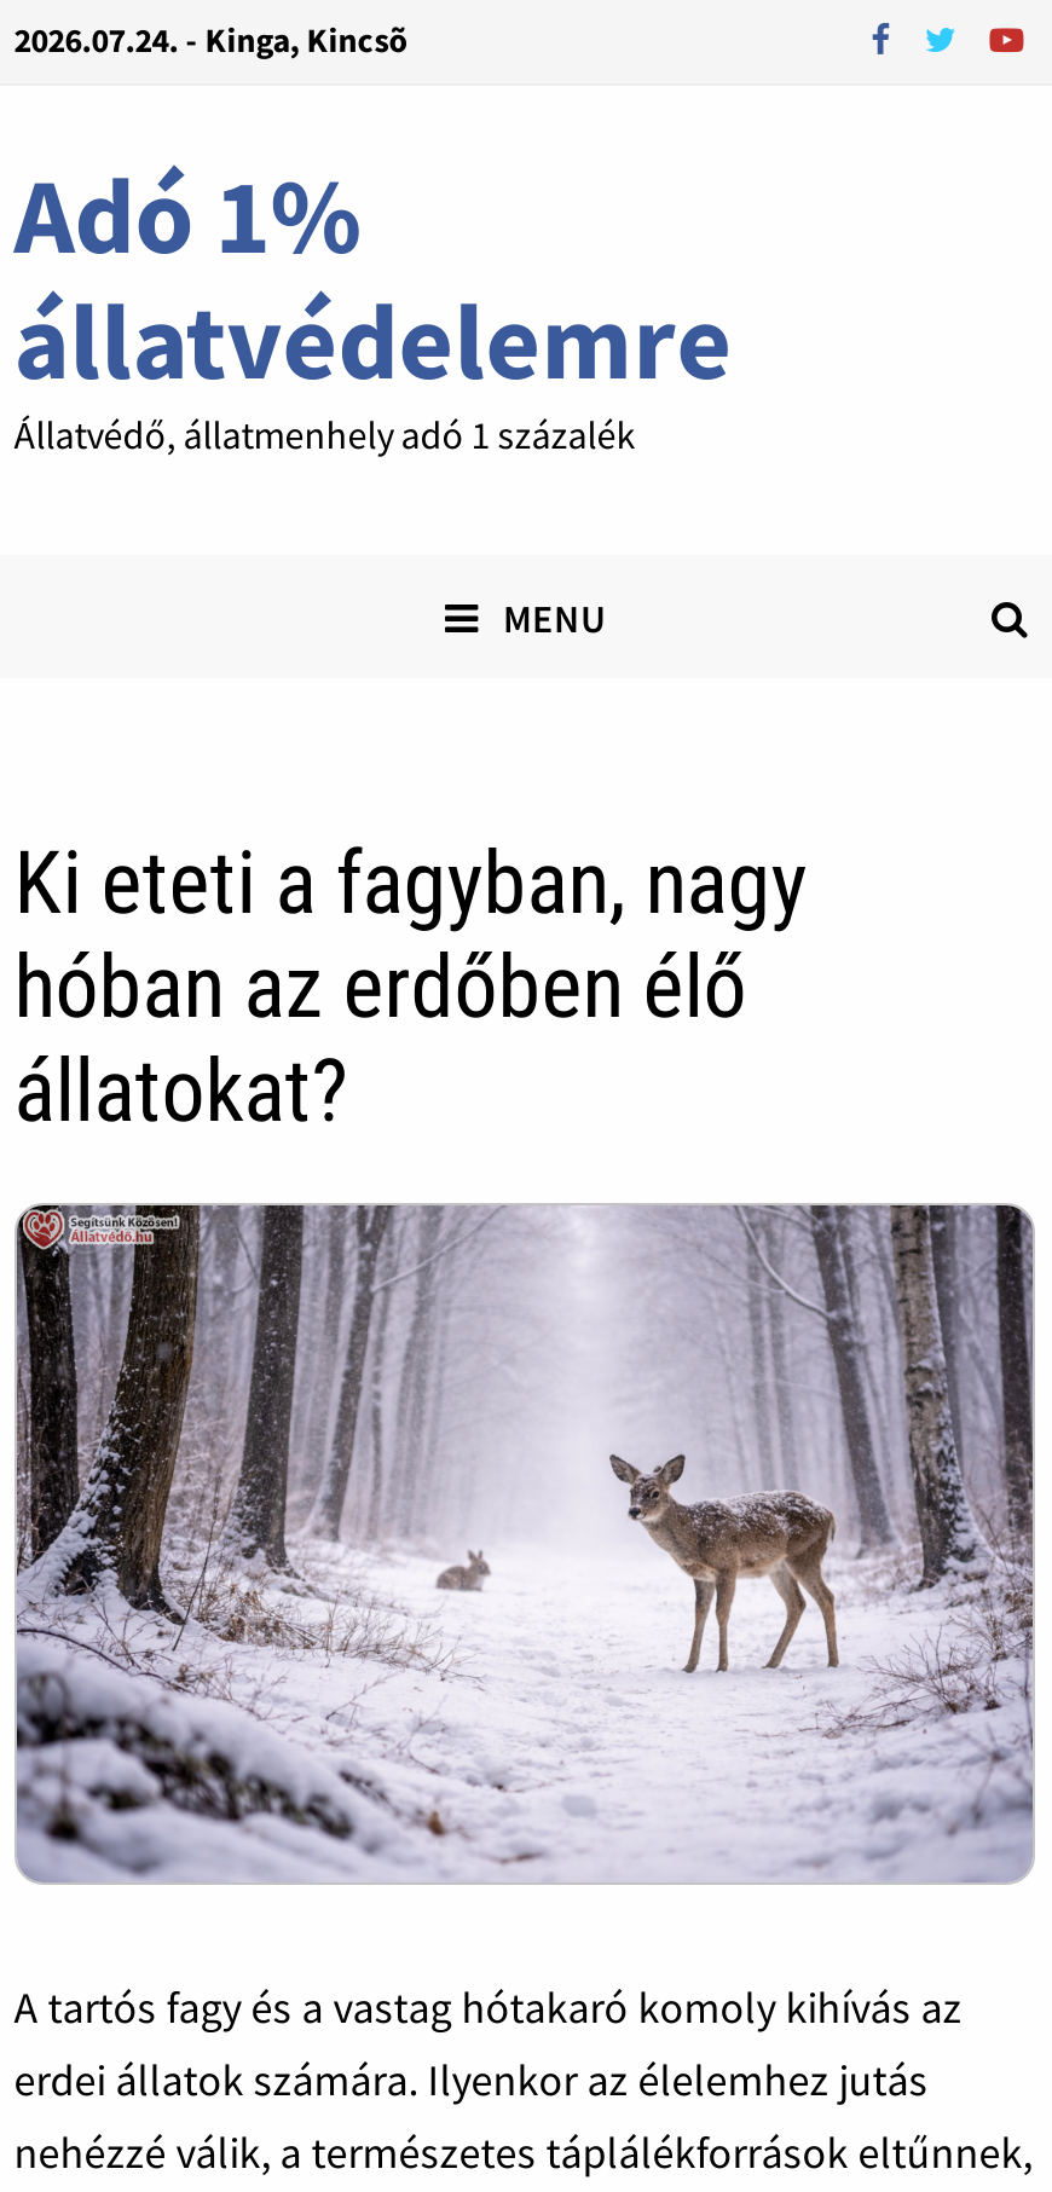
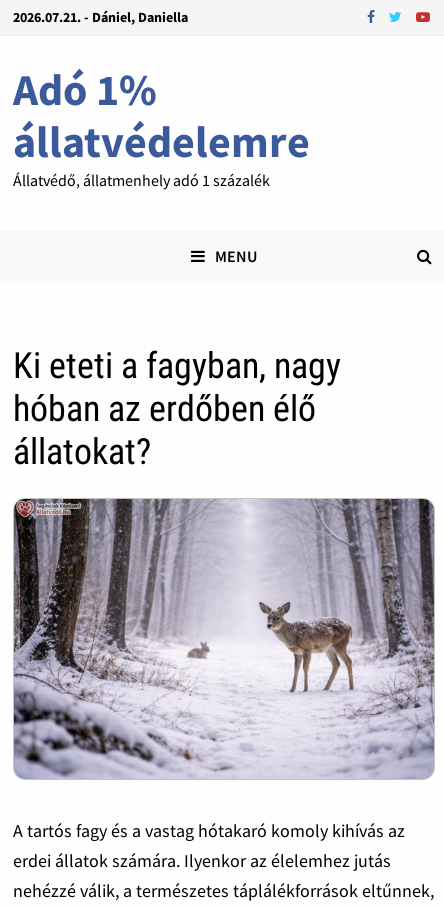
- 2026.07.24. - Kinga, Kincsõ
+ 2026.07.21. - Dániel, Daniella
